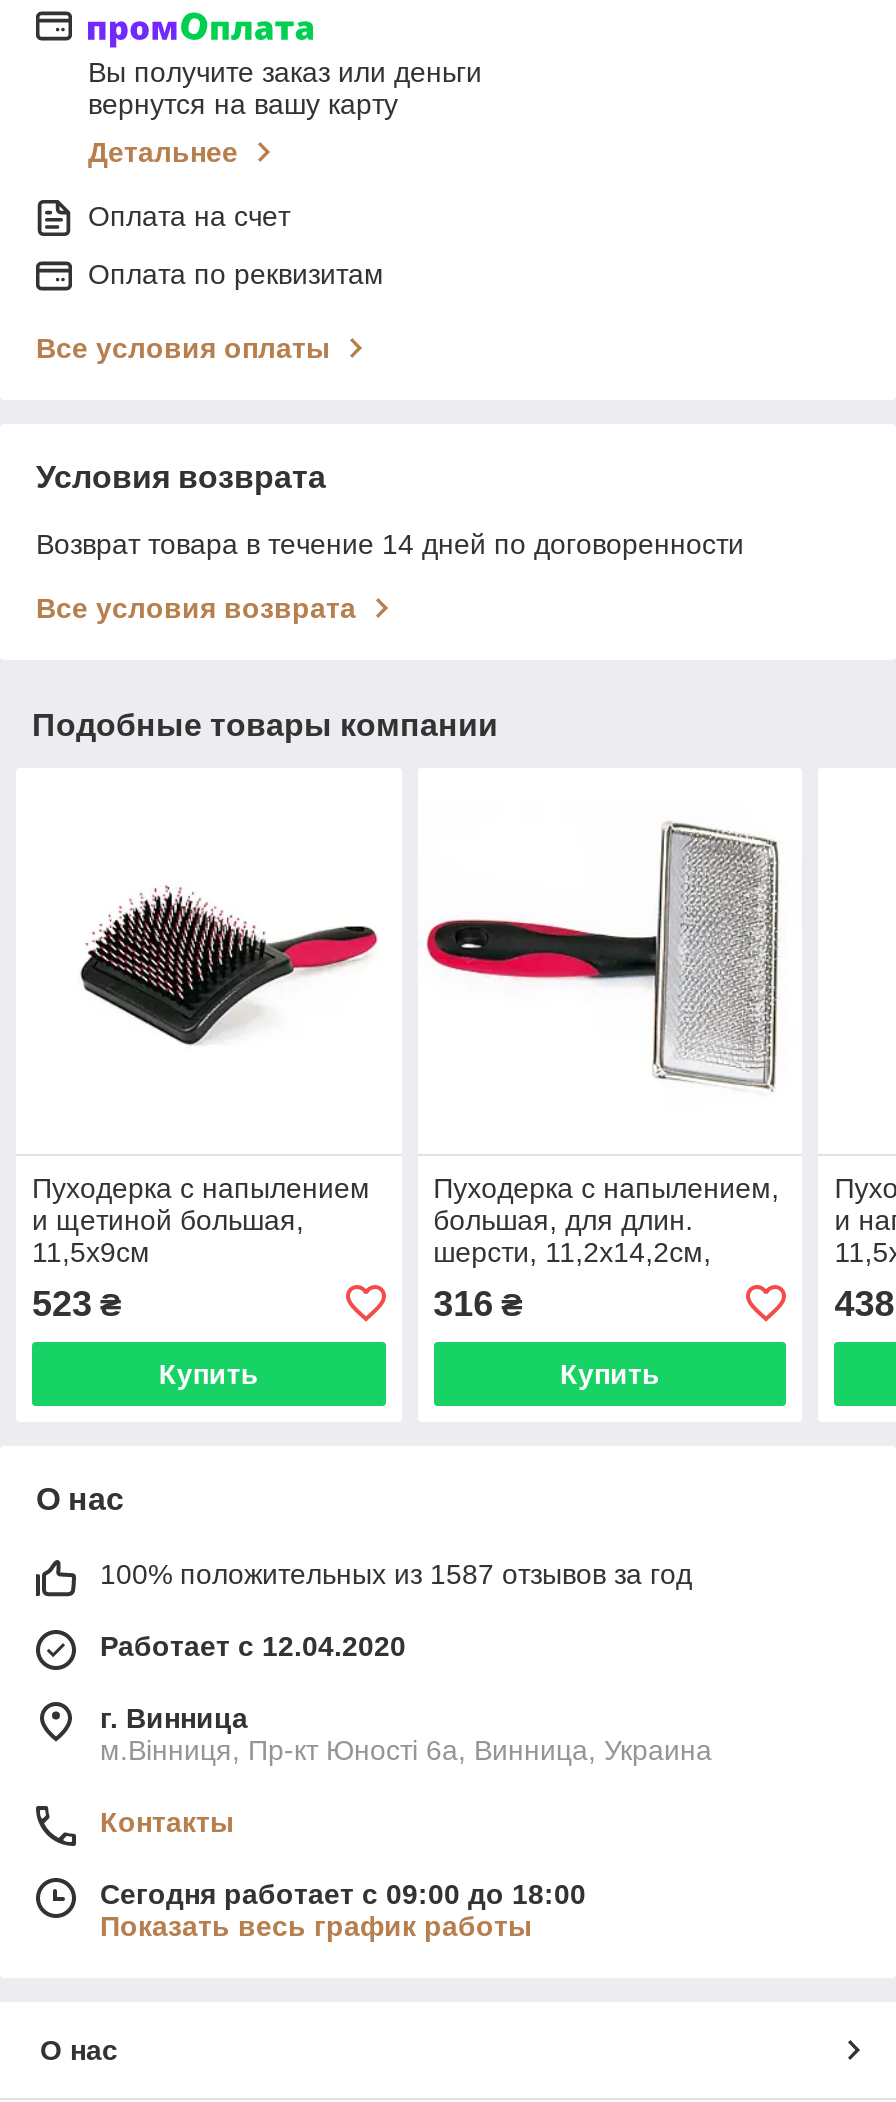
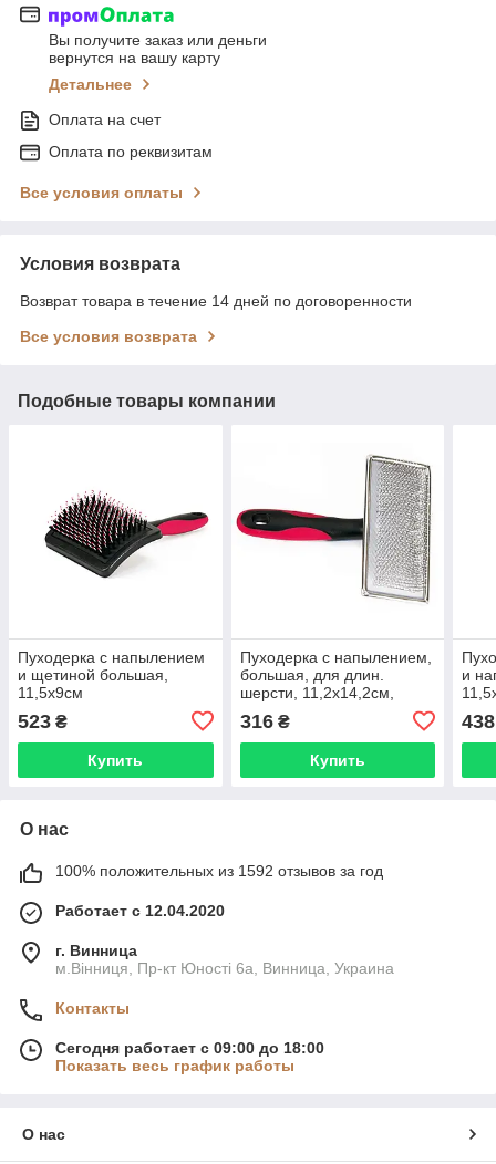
- 100% положительных из 1587 отзывов за год
+ 100% положительных из 1592 отзывов за год
